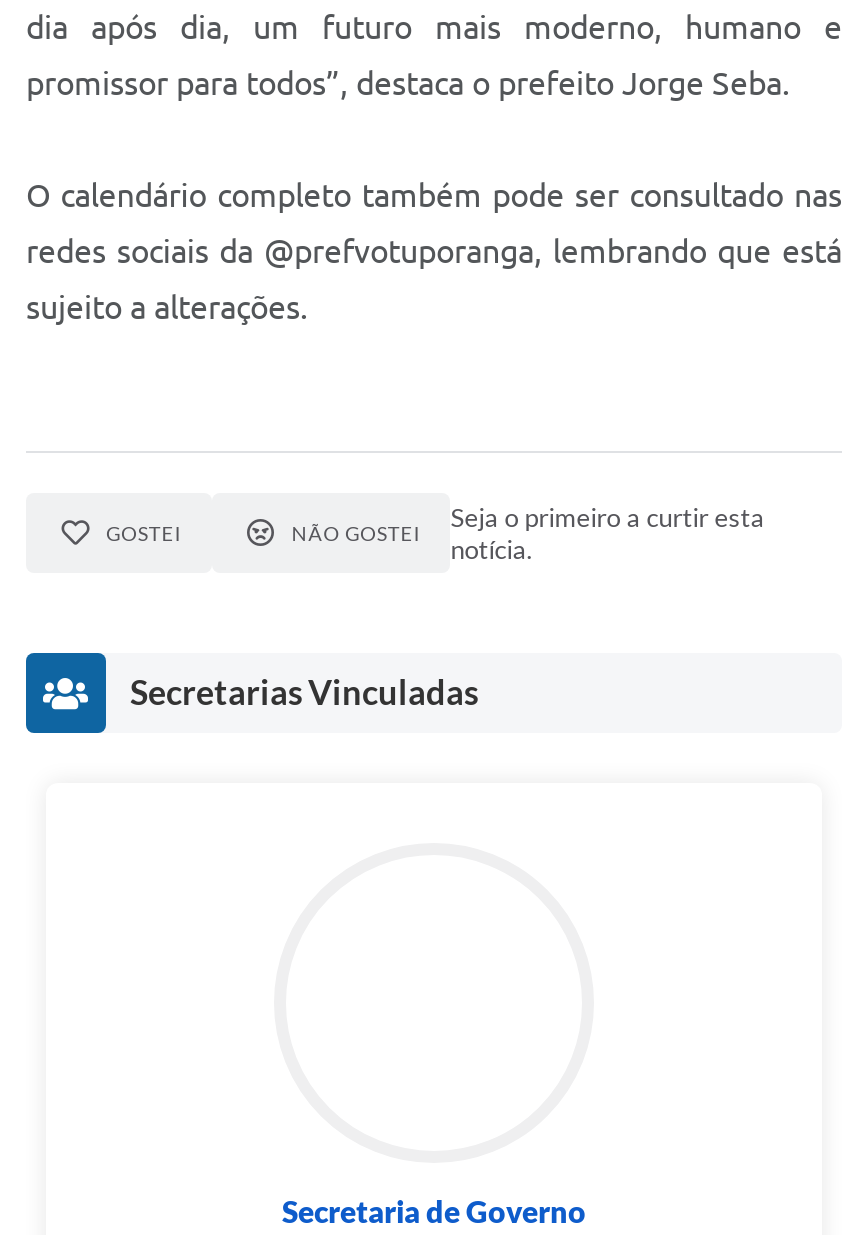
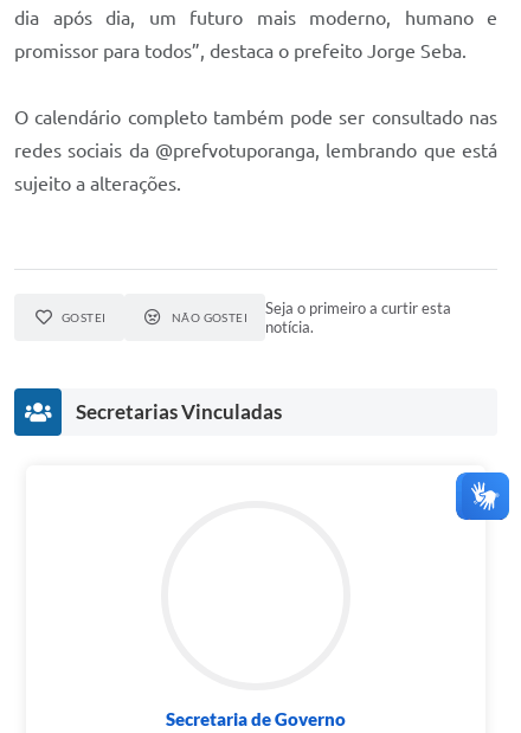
+ [image]
